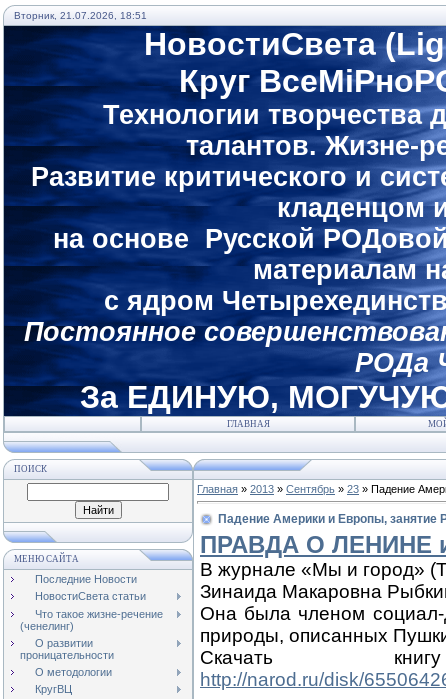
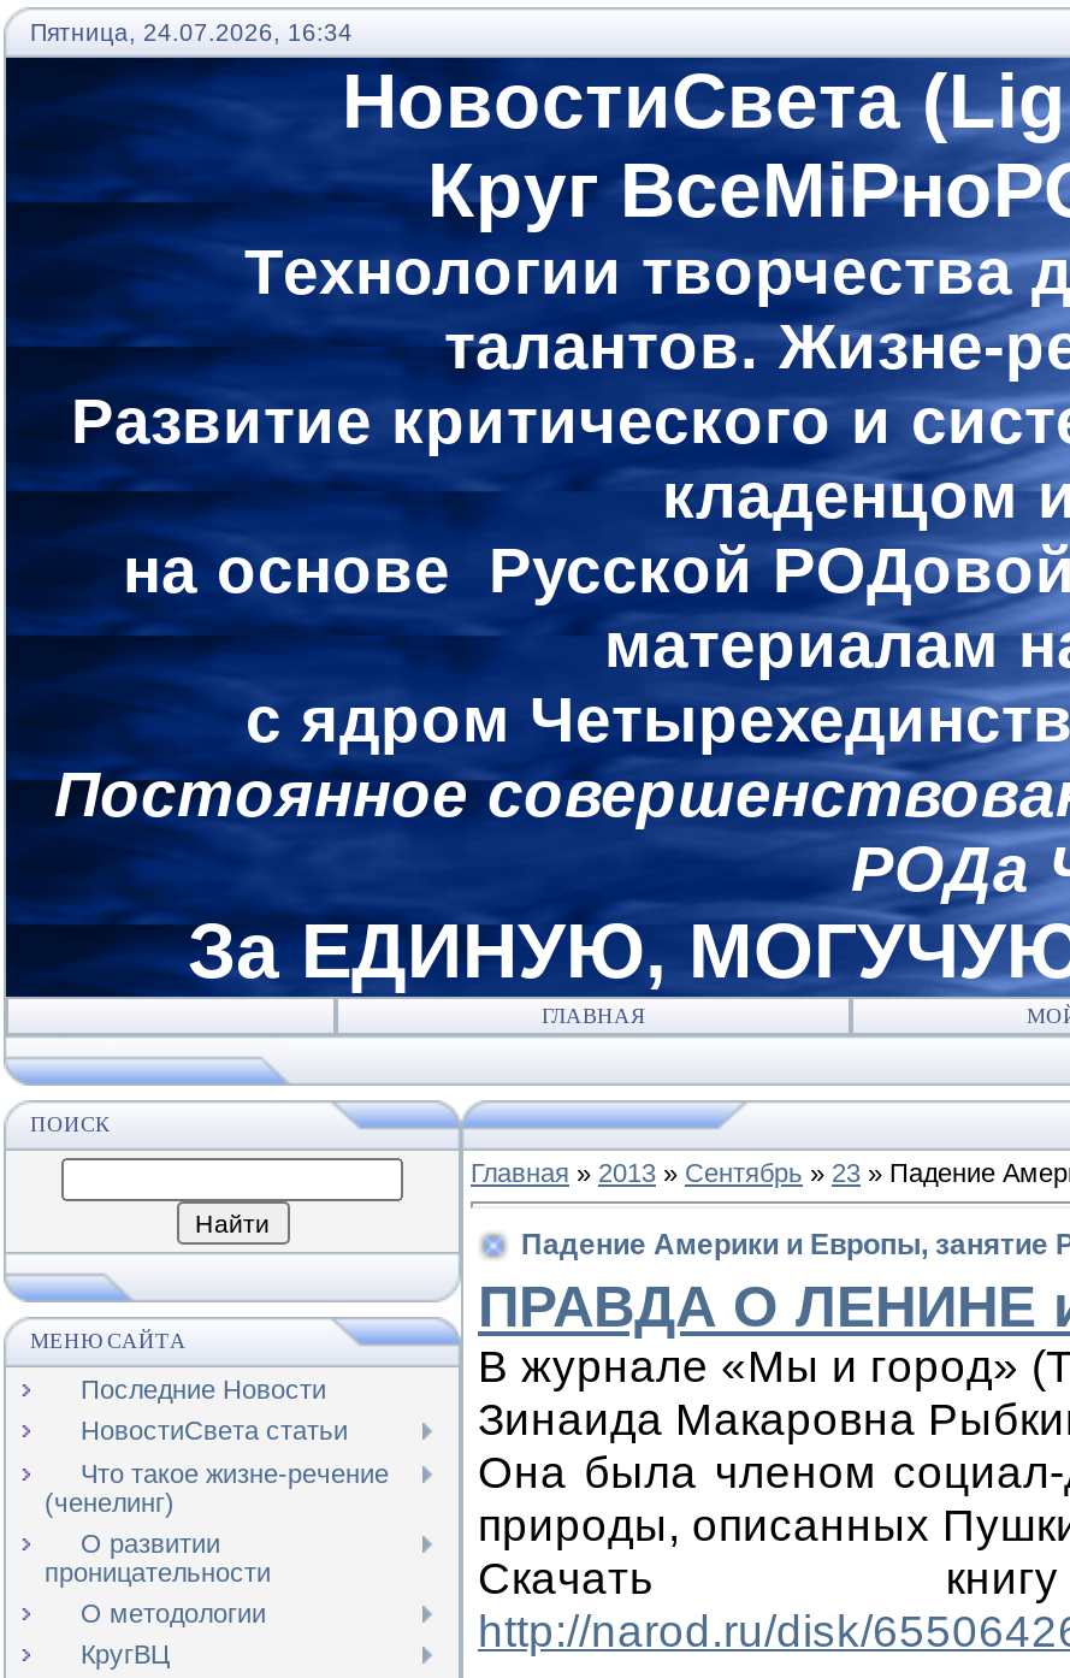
- Вторник, 21.07.2026, 18:51
+ Пятница, 24.07.2026, 16:34
